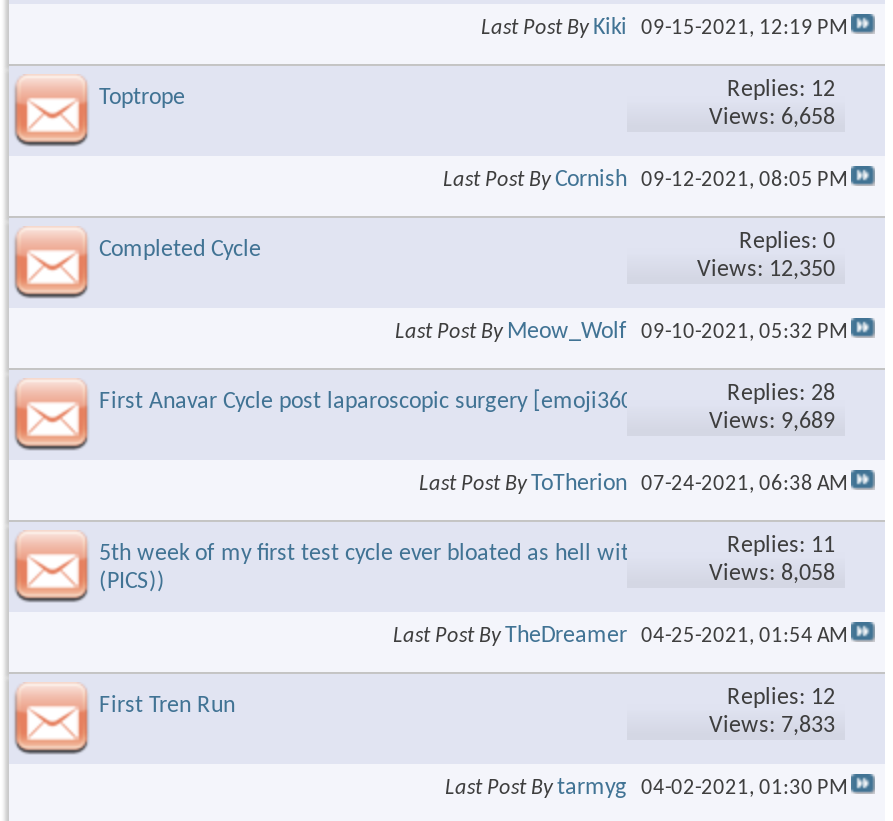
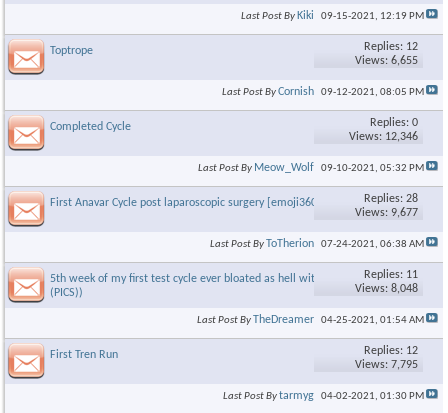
- Views: 6,658
+ Views: 6,655

- Views: 12,350
+ Views: 12,346

- Views: 9,689
+ Views: 9,677

- Views: 8,058
+ Views: 8,048

- Views: 7,833
+ Views: 7,795
